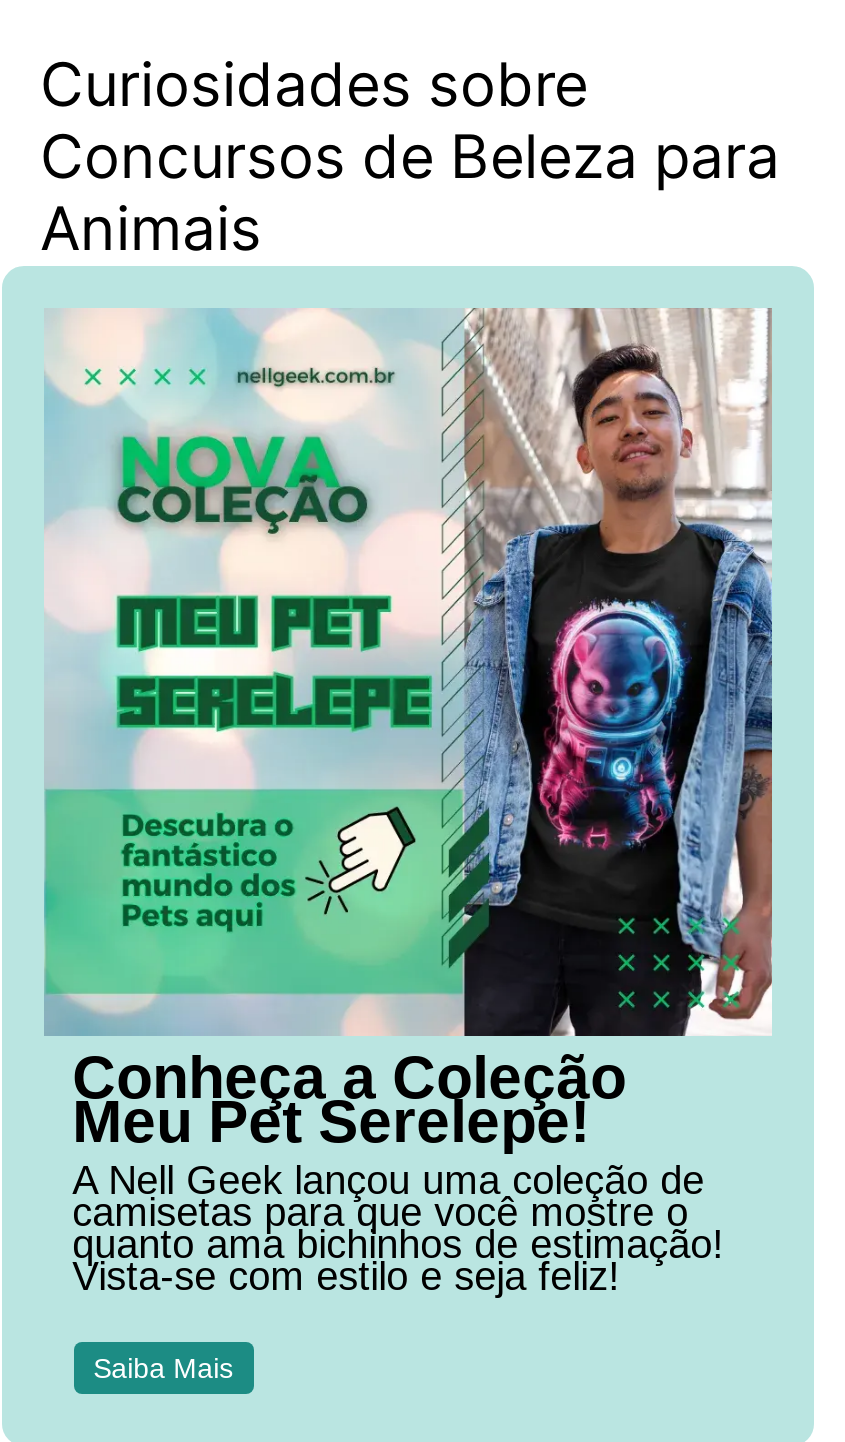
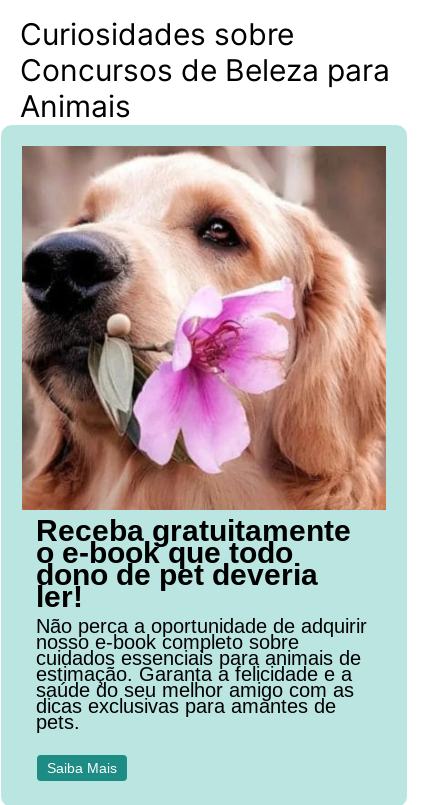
- [image]
- Conheça a Coleção
- Meu Pet Serelepe!
- A Nell Geek lançou uma coleção de
- camisetas para que você mostre o
- quanto ama bichinhos de estimação!
- Vista-se com estilo e seja feliz!
+ [image]
+ Receba gratuitamente
+ o e-book que todo
+ dono de pet deveria
+ ler!
+ Não perca a oportunidade de adquirir
+ nosso e-book completo sobre
+ cuidados essenciais para animais de
+ estimação. Garanta a felicidade e a
+ saúde do seu melhor amigo com as
+ dicas exclusivas para amantes de
+ pets.
